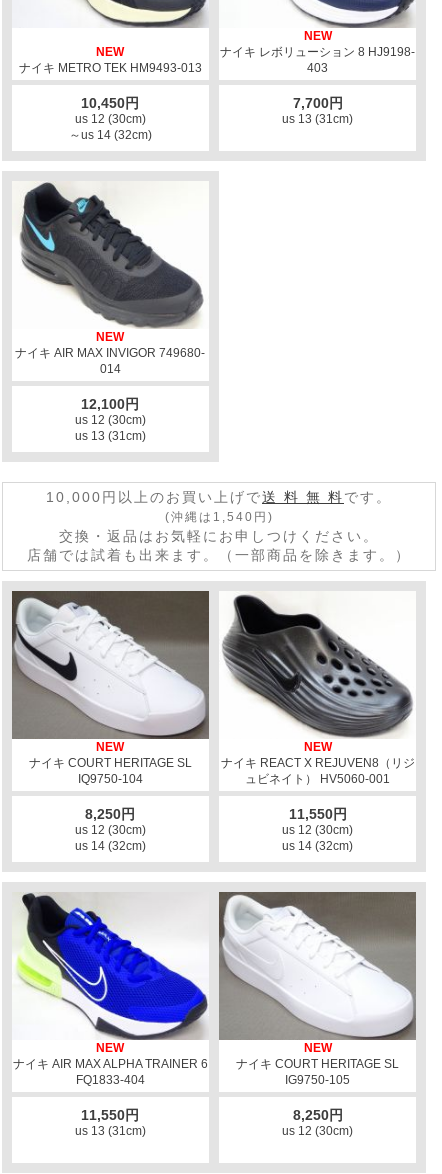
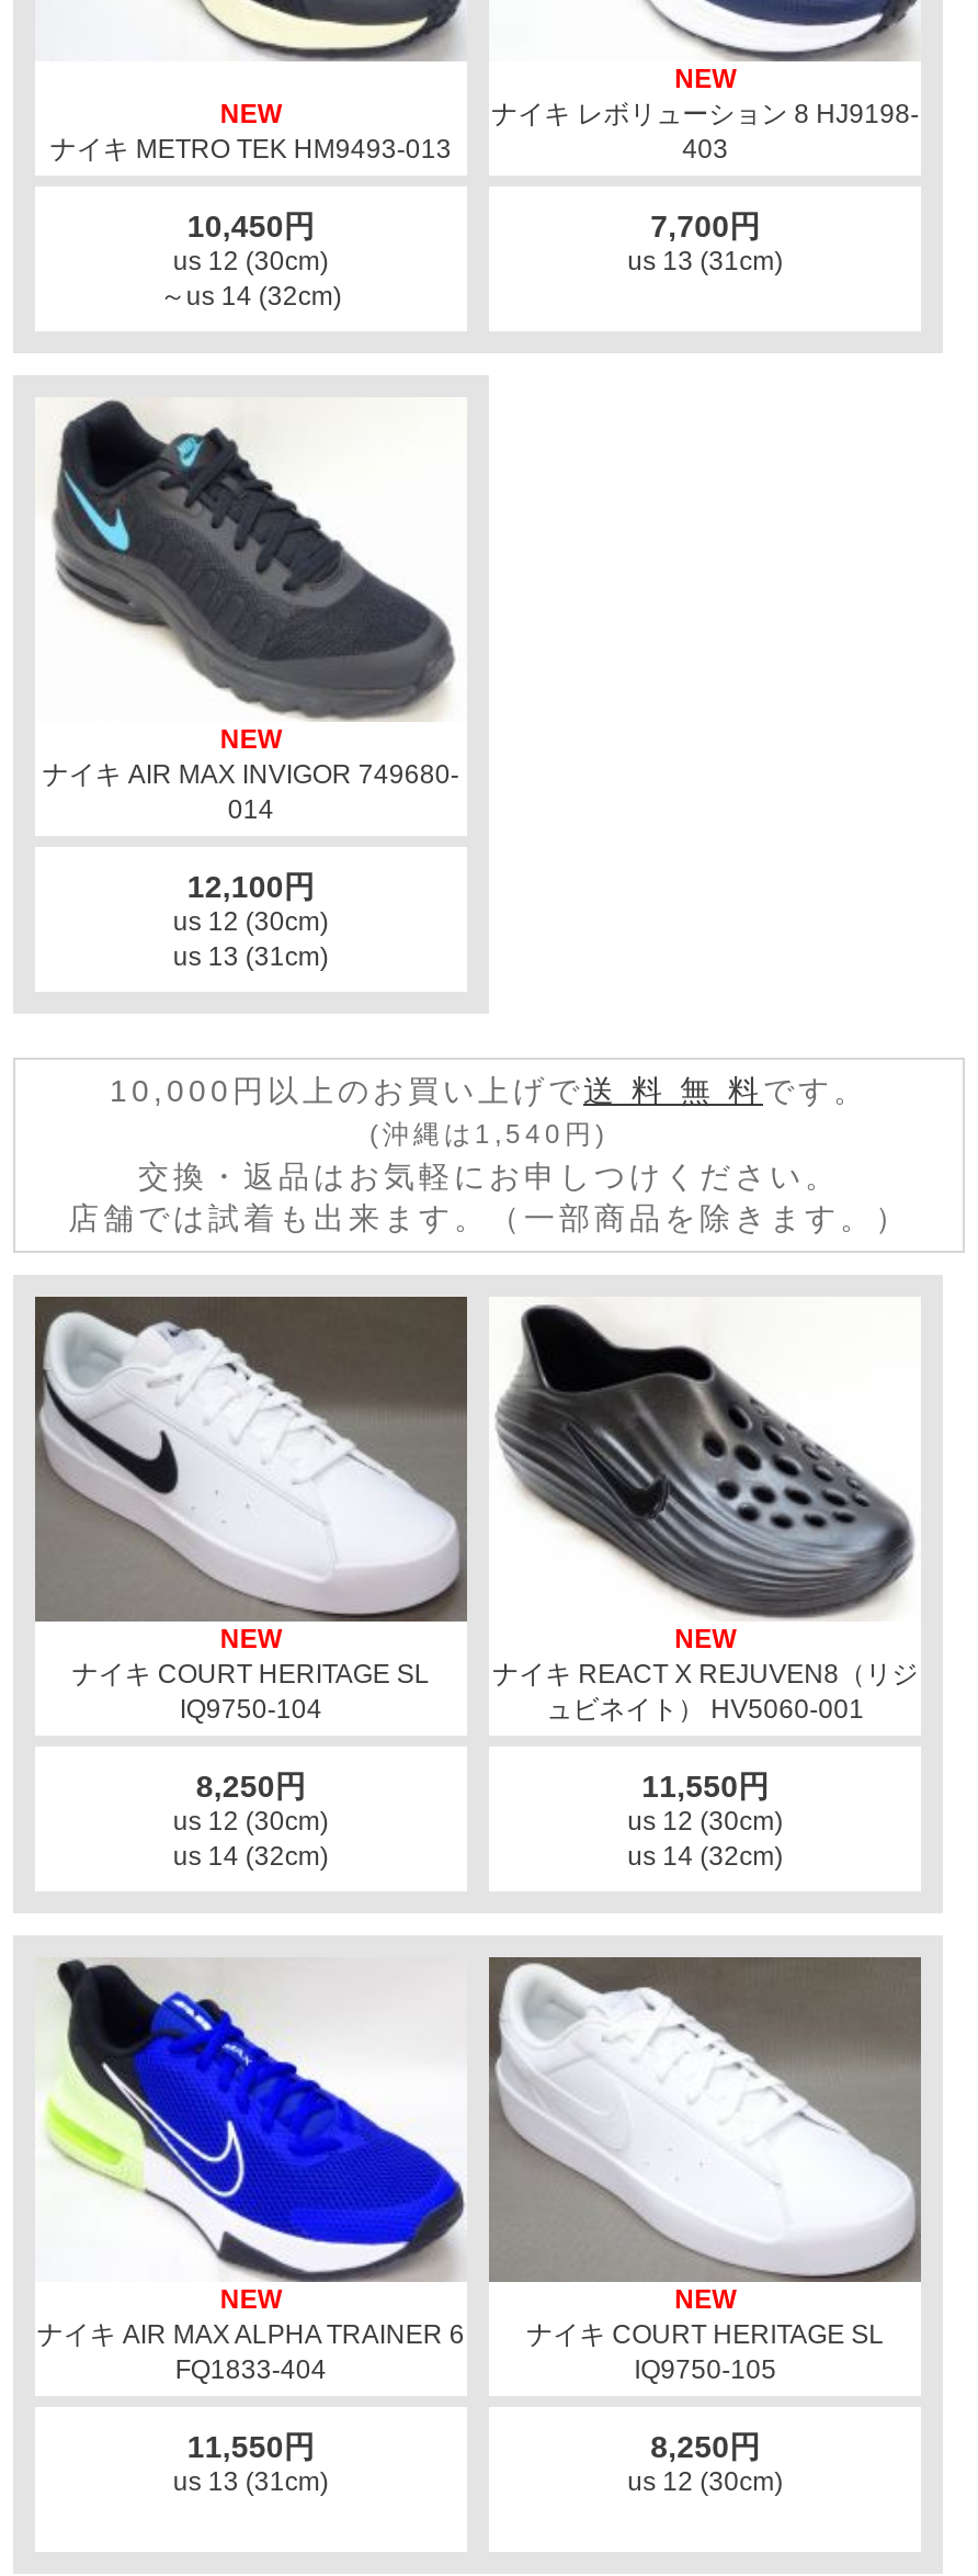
- IG9750-105
+ IQ9750-105
